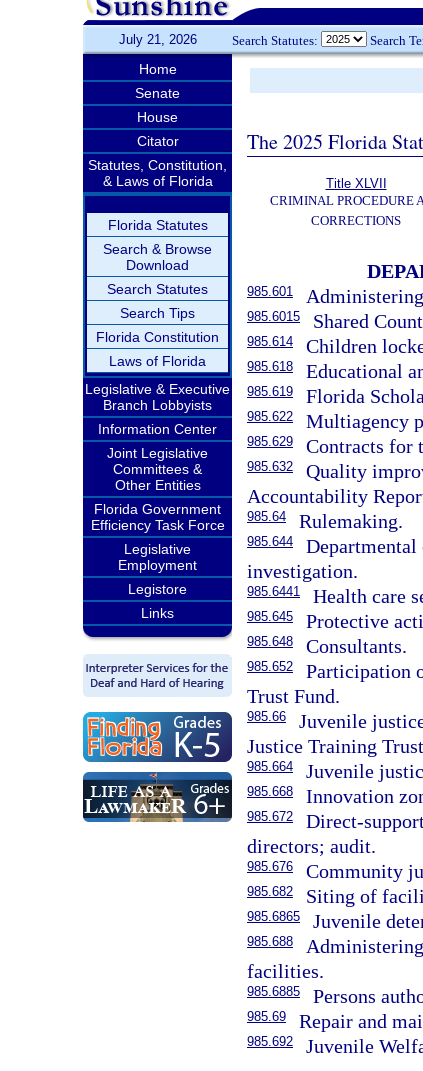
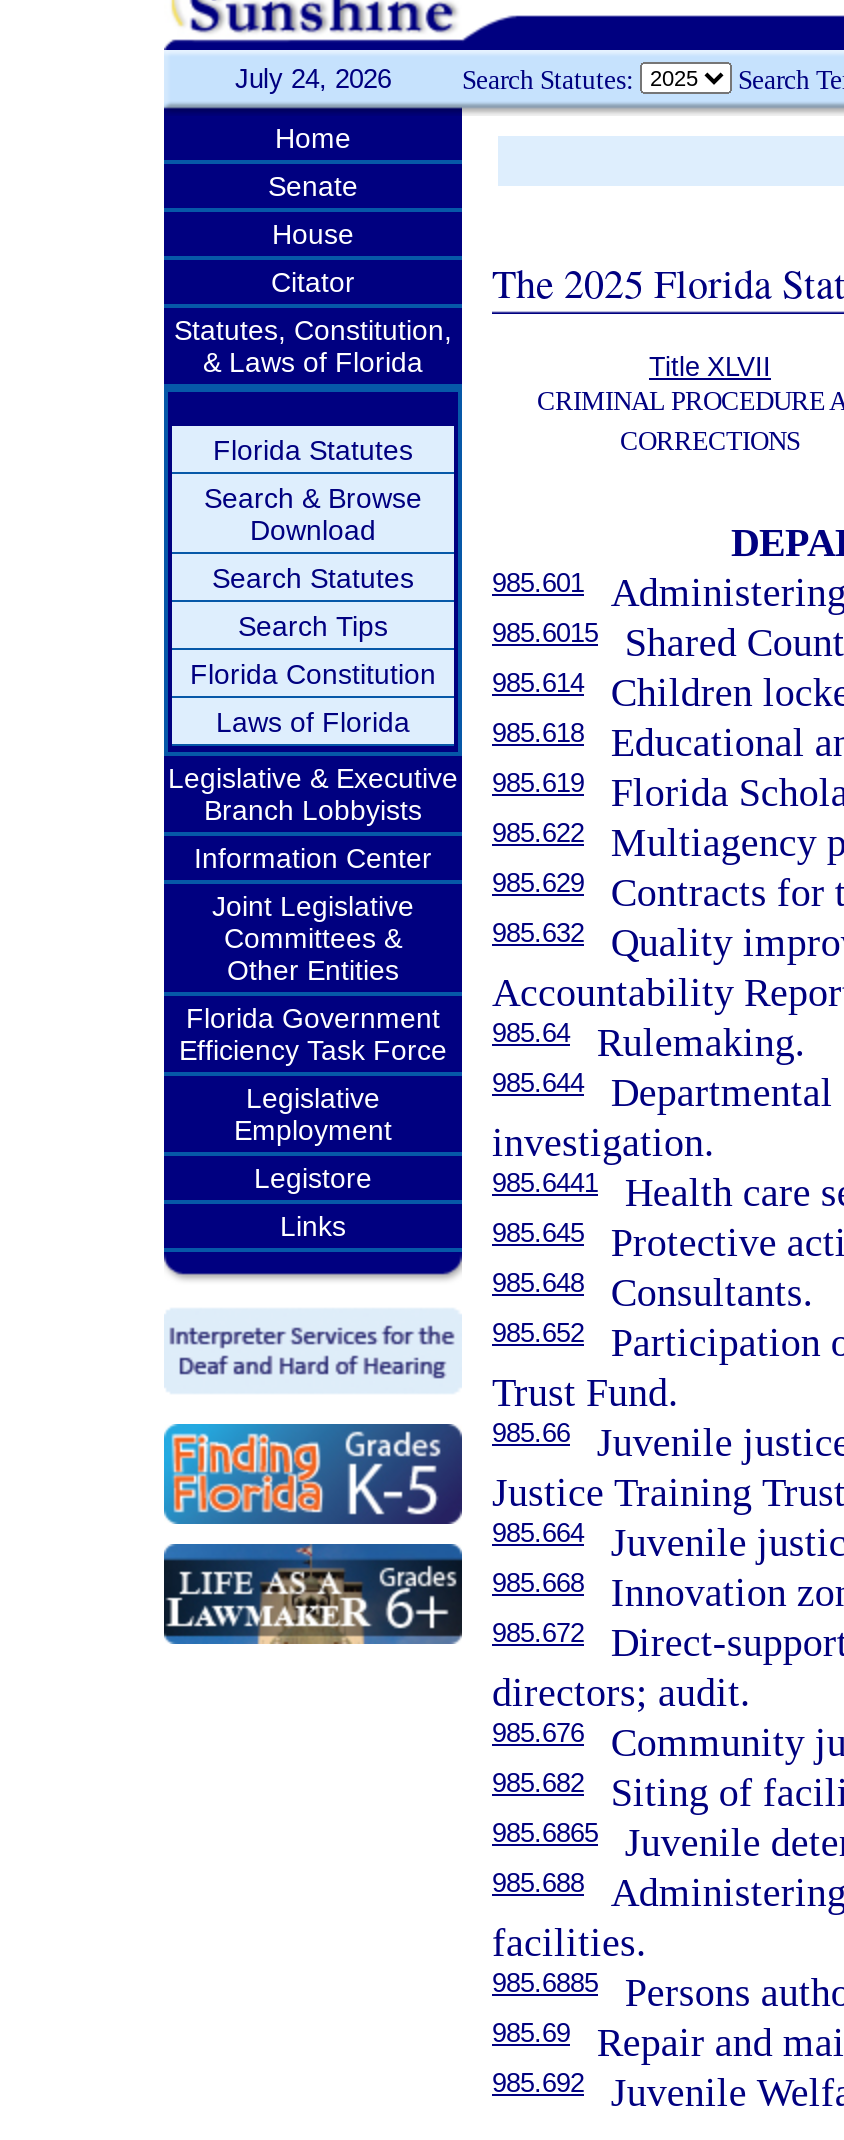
- July 21, 2026
+ July 24, 2026
